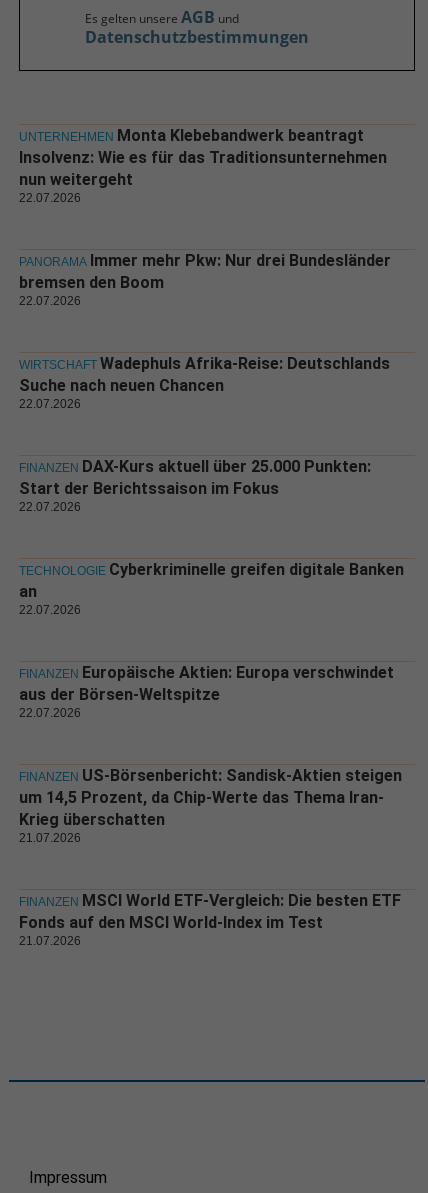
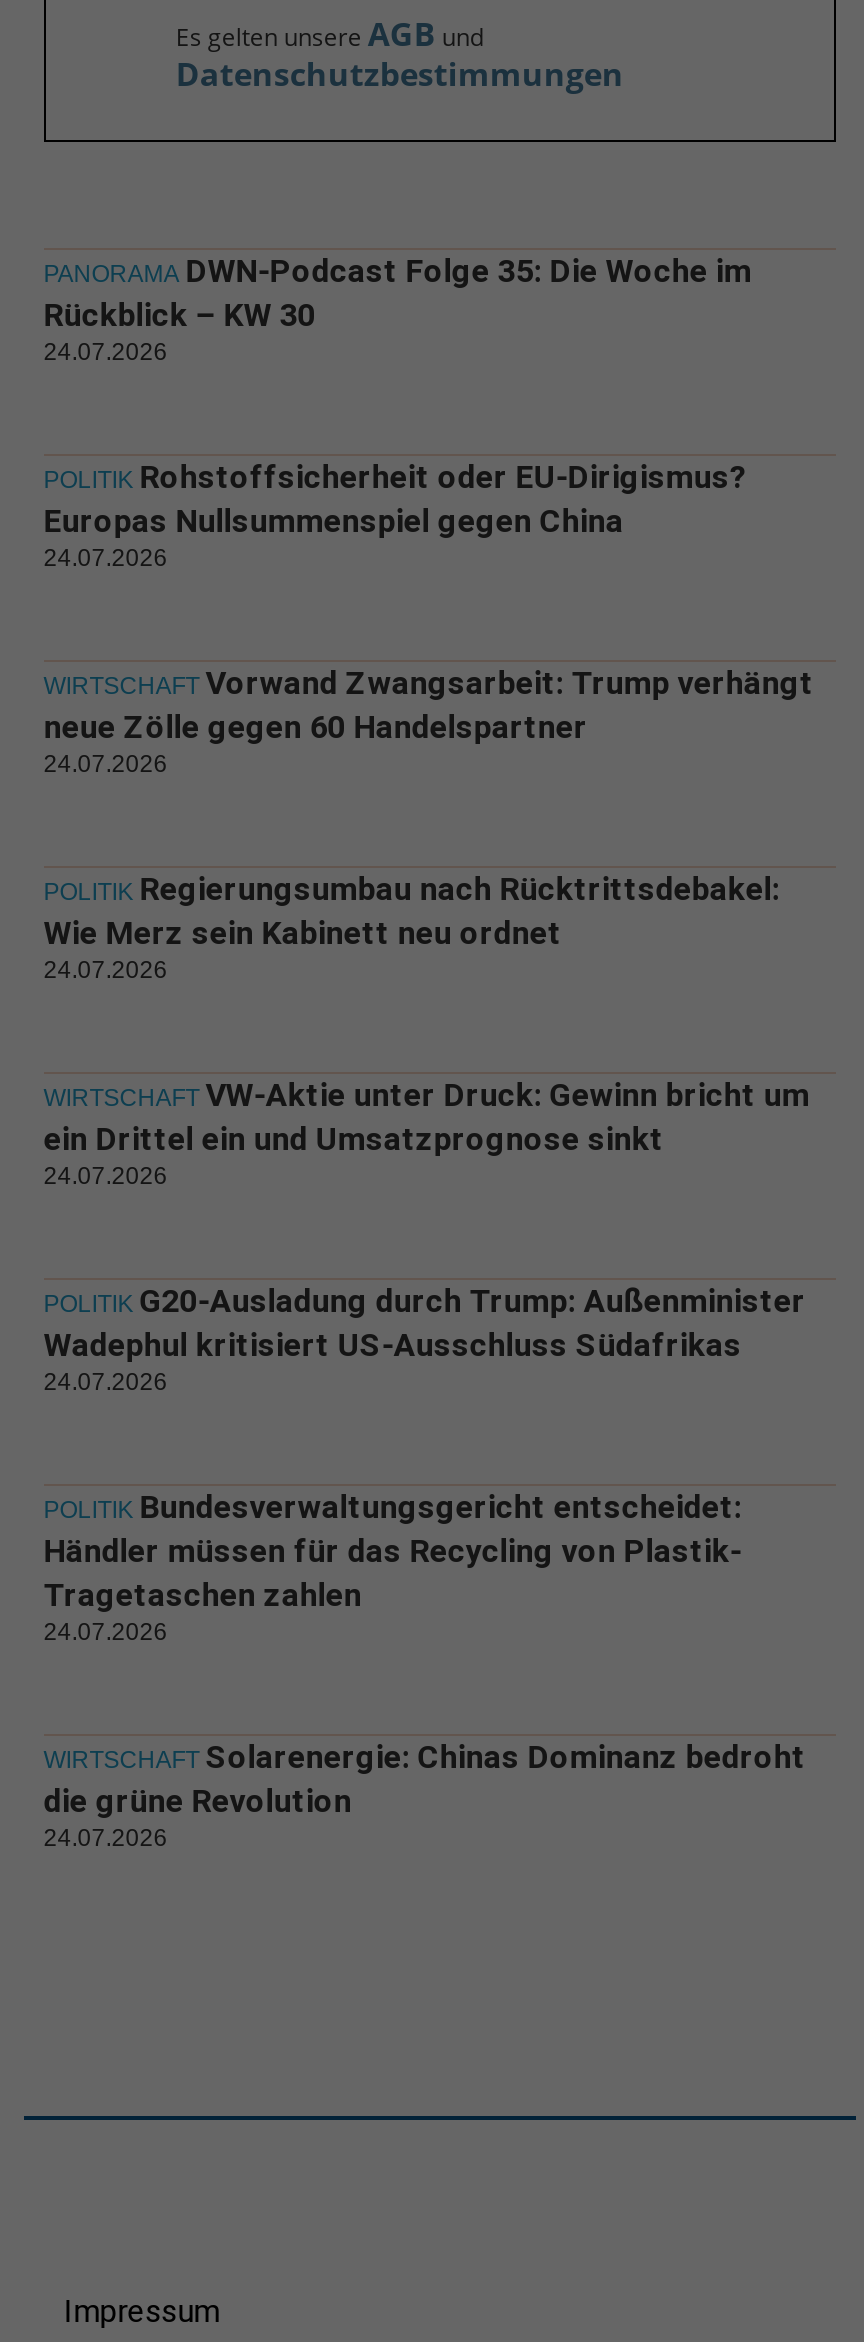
- UNTERNEHMEN Monta Klebebandwerk beantragt
- Insolvenz: Wie es für das Traditionsunternehmen
- nun weitergeht
- 22.07.2026
+ PANORAMA DWN-Podcast Folge 35: Die Woche im
+ Rückblick – KW 30
+ 24.07.2026

- PANORAMA Immer mehr Pkw: Nur drei Bundesländer
- bremsen den Boom
- 22.07.2026
+ POLITIK Rohstoffsicherheit oder EU-Dirigismus?
+ Europas Nullsummenspiel gegen China
+ 24.07.2026

- WIRTSCHAFT Wadephuls Afrika-Reise: Deutschlands
- Suche nach neuen Chancen
- 22.07.2026
+ WIRTSCHAFT Vorwand Zwangsarbeit: Trump verhängt
+ neue Zölle gegen 60 Handelspartner
+ 24.07.2026

- FINANZEN DAX-Kurs aktuell über 25.000 Punkten:
- Start der Berichtssaison im Fokus
- 22.07.2026
+ POLITIK Regierungsumbau nach Rücktrittsdebakel:
+ Wie Merz sein Kabinett neu ordnet
+ 24.07.2026

- TECHNOLOGIE Cyberkriminelle greifen digitale Banken
- an
- 22.07.2026
+ WIRTSCHAFT VW-Aktie unter Druck: Gewinn bricht um
+ ein Drittel ein und Umsatzprognose sinkt
+ 24.07.2026

- FINANZEN Europäische Aktien: Europa verschwindet
- aus der Börsen-Weltspitze
- 22.07.2026
+ POLITIK G20-Ausladung durch Trump: Außenminister
+ Wadephul kritisiert US-Ausschluss Südafrikas
+ 24.07.2026

- FINANZEN US-Börsenbericht: Sandisk-Aktien steigen
- um 14,5 Prozent, da Chip-Werte das Thema Iran-
- Krieg überschatten
- 21.07.2026
+ POLITIK Bundesverwaltungsgericht entscheidet:
+ Händler müssen für das Recycling von Plastik-
+ Tragetaschen zahlen
+ 24.07.2026

- FINANZEN MSCI World ETF-Vergleich: Die besten ETF
- Fonds auf den MSCI World-Index im Test
- 21.07.2026
+ WIRTSCHAFT Solarenergie: Chinas Dominanz bedroht
+ die grüne Revolution
+ 24.07.2026
